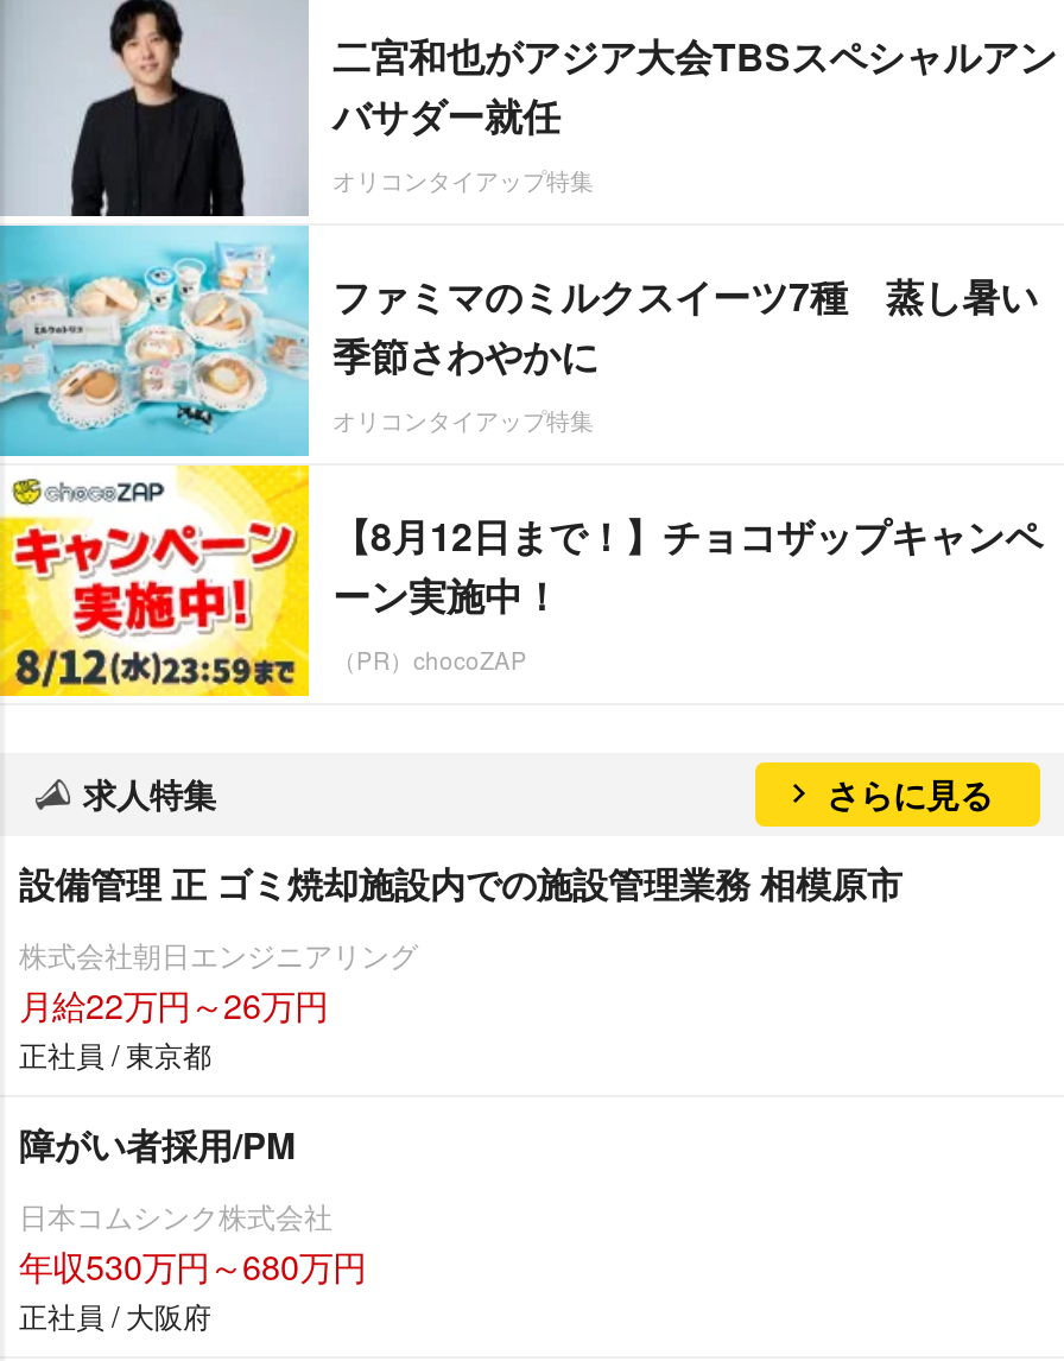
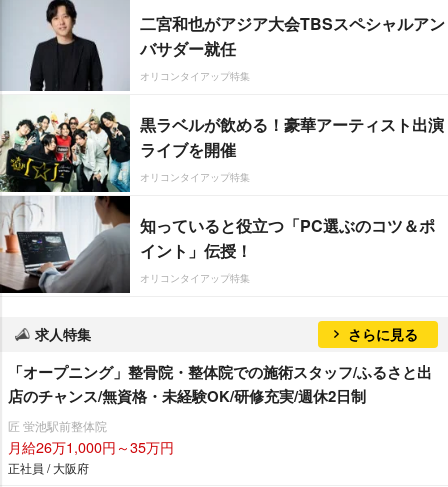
- [image]
- ファミマのミルクスイーツ7種 蒸し暑い
- 季節さわやかに
+ [image]
+ 黒ラベルが飲める！豪華アーティスト出演
+ ライブを開催

- 【8月12日まで！】チョコザップキャンペ
- ーン実施中！
- （PR）chocoZAP
+ 知っていると役立つ「PC選ぶのコツ＆ポ
+ イント」伝授！
+ オリコンタイアップ特集

- 設備管理 正 ゴミ焼却施設内での施設管理業務 相模原市
- 株式会社朝日エンジニアリング
- 月給22万円～26万円
- 正社員 / 東京都
- 障がい者採用/PM
- 日本コムシンク株式会社
- 年収530万円～680万円
+ 「オープニング」整骨院・整体院での施術スタッフ/ふるさと出
+ 店のチャンス/無資格・未経験OK/研修充実/週休2日制
+ 匠 蛍池駅前整体院
+ 月給26万1,000円～35万円
